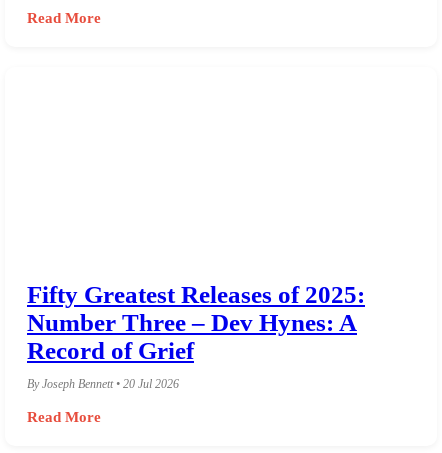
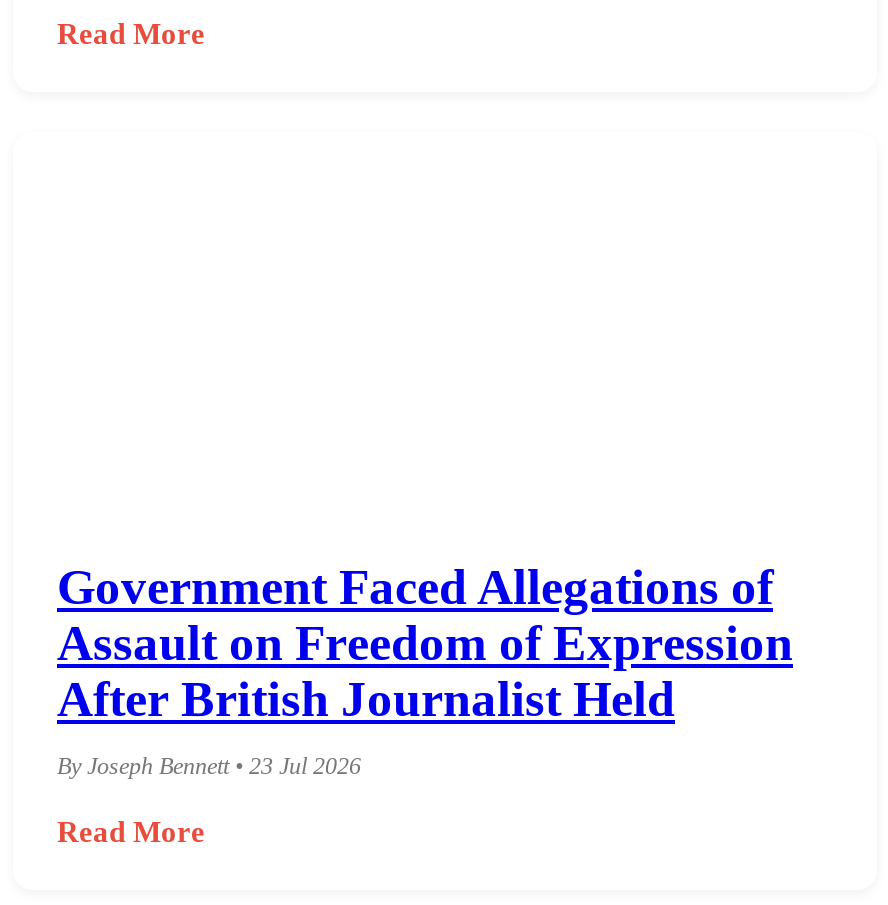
- Fifty Greatest Releases of 2025:
- Number Three – Dev Hynes: A
- Record of Grief
+ Government Faced Allegations of
+ Assault on Freedom of Expression
+ After British Journalist Held

- By Joseph Bennett • 20 Jul 2026
+ By Joseph Bennett • 23 Jul 2026
